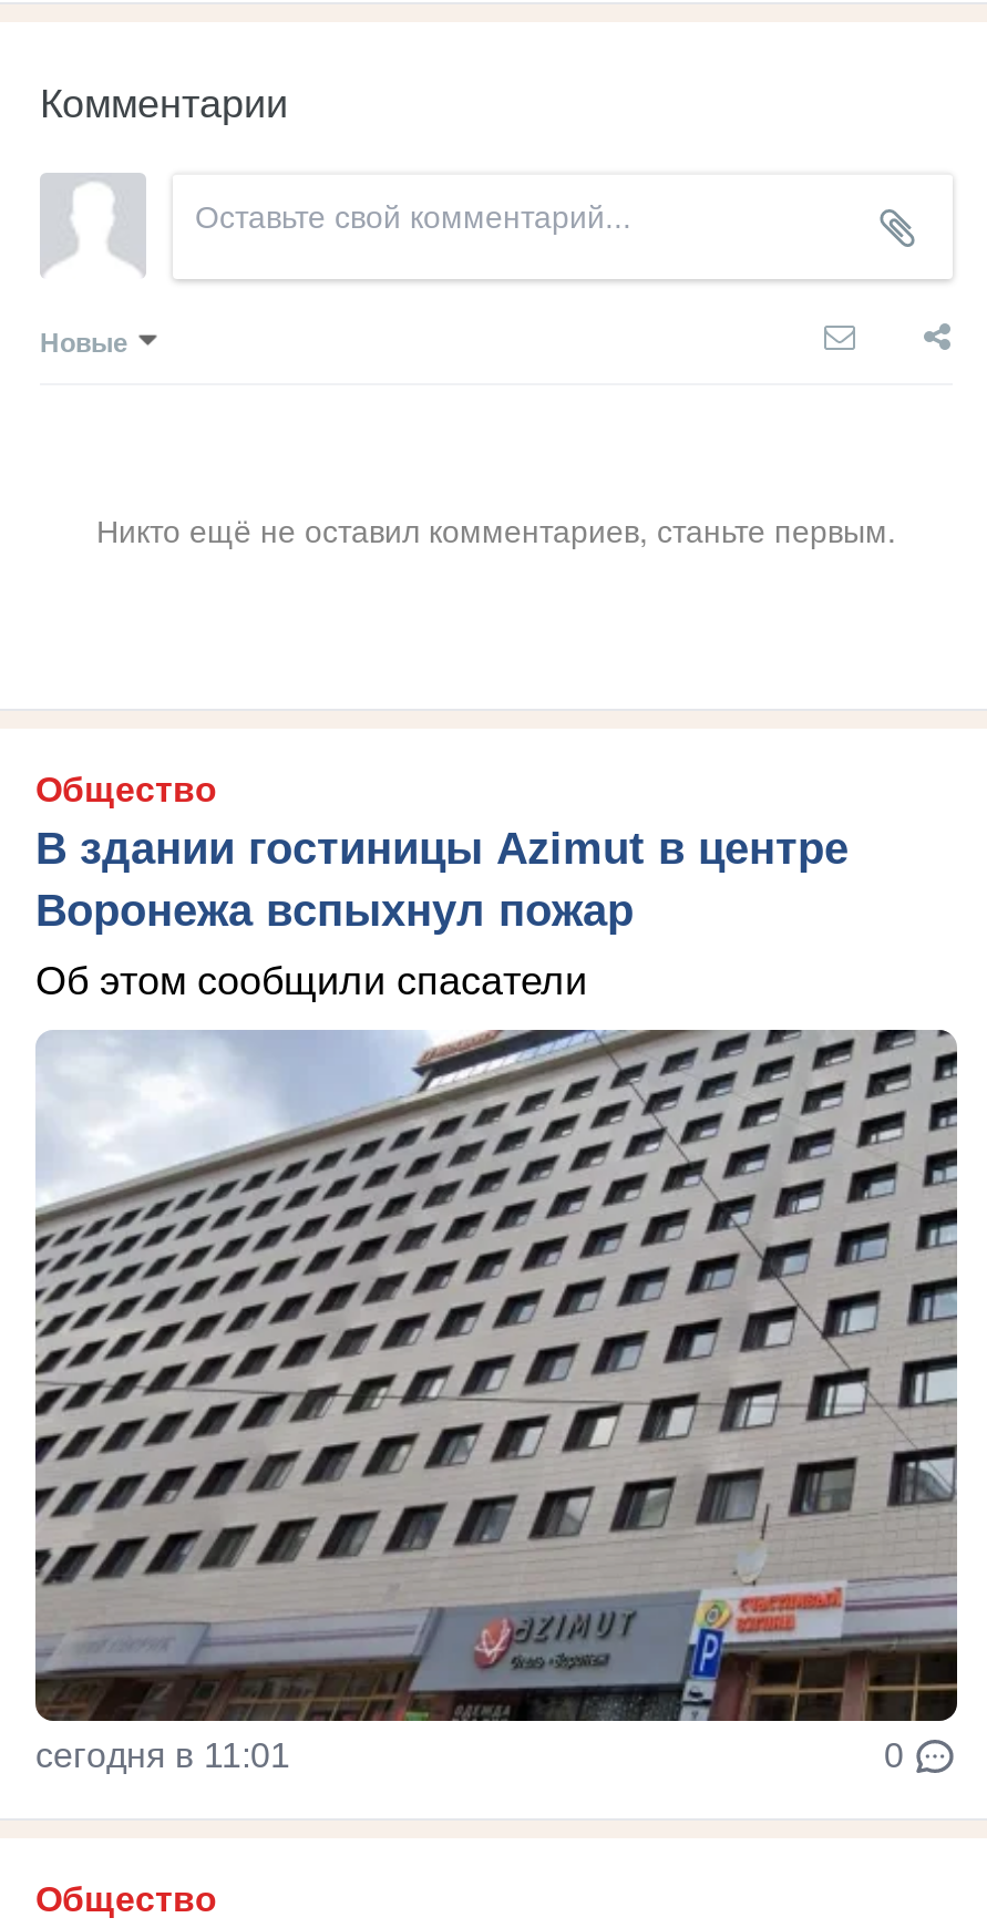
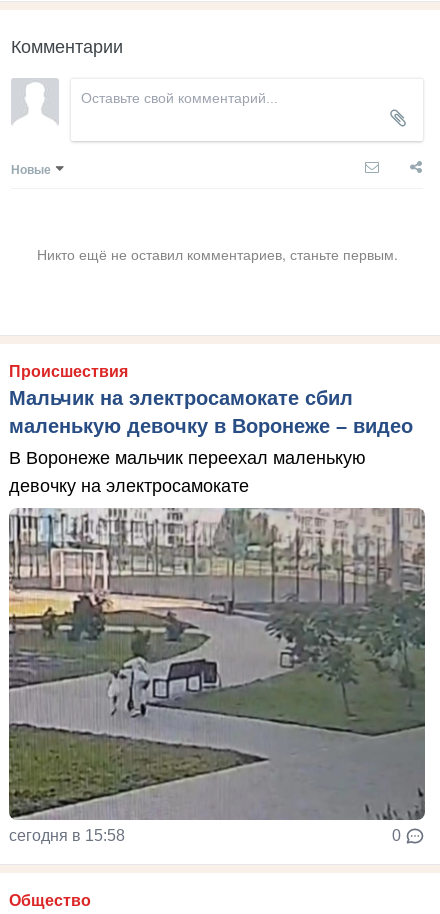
- Общество
- В здании гостиницы Azimut в центре
- Воронежа вспыхнул пожар
+ Происшествия
+ Мальчик на электросамокате сбил
+ маленькую девочку в Воронеже – видео

- Об этом сообщили спасатели
+ В Воронеже мальчик переехал маленькую
+ девочку на электросамокате

- [image]
- сегодня в 11:01
+ [image]
+ сегодня в 15:58
